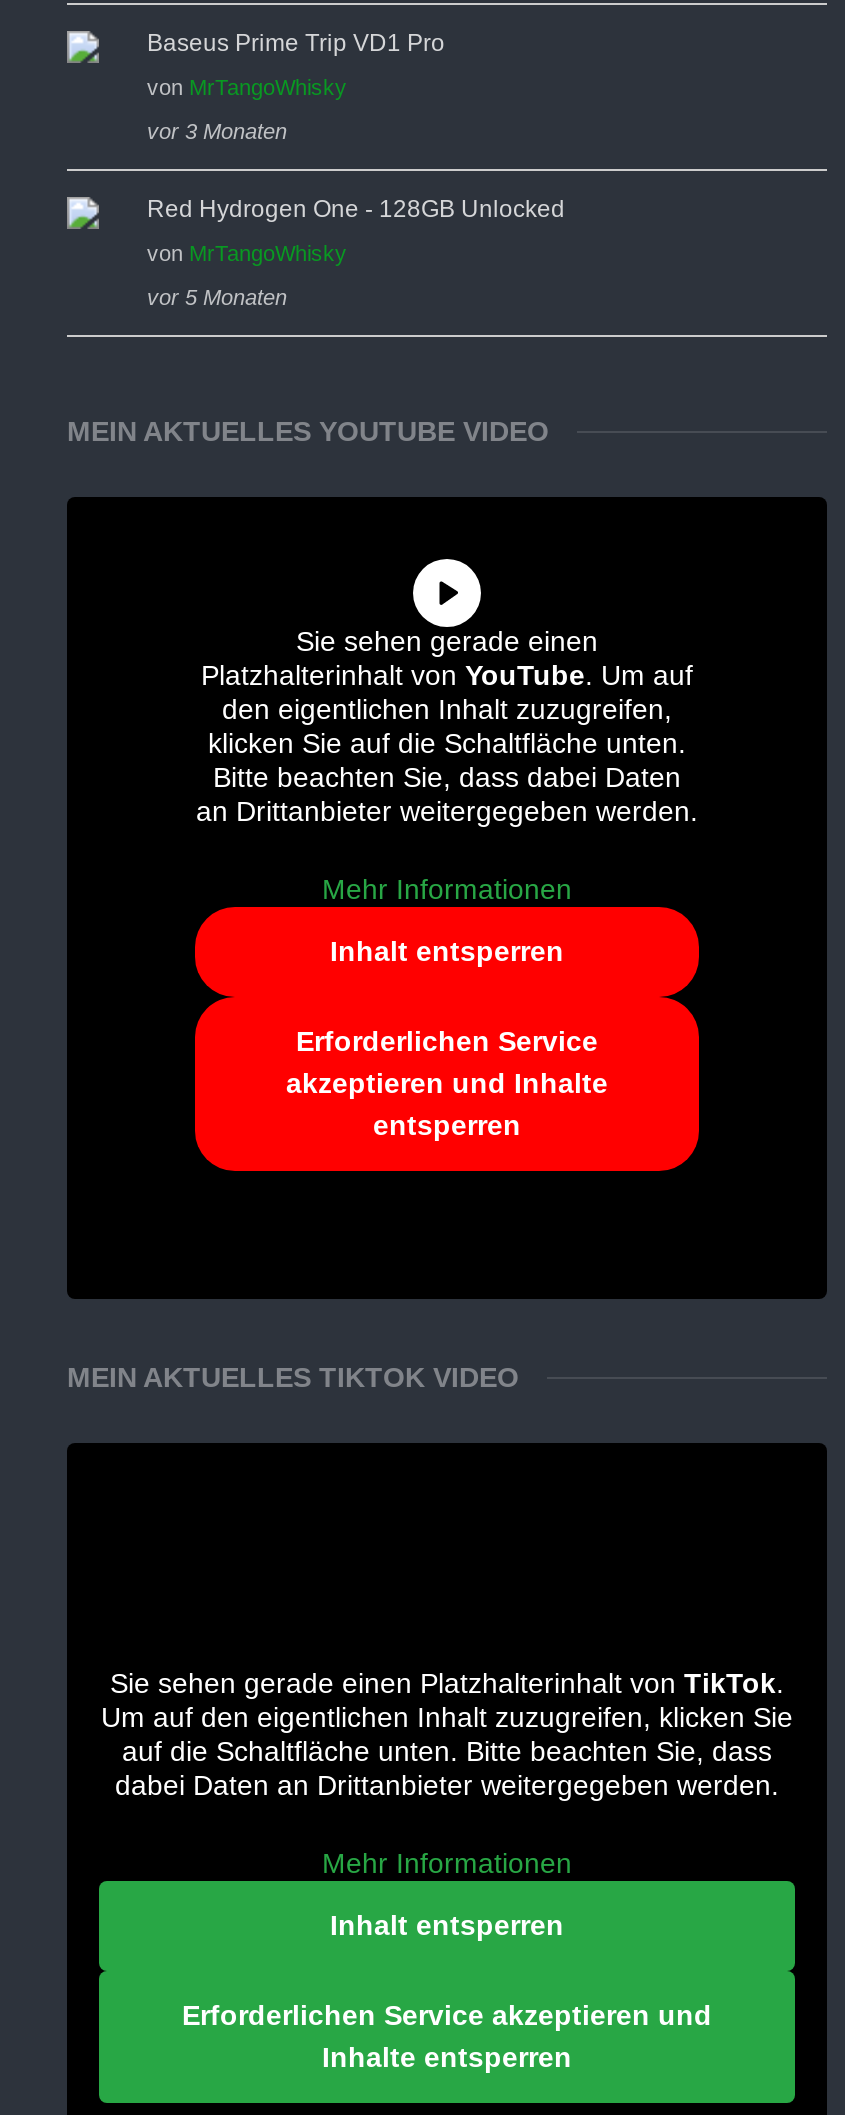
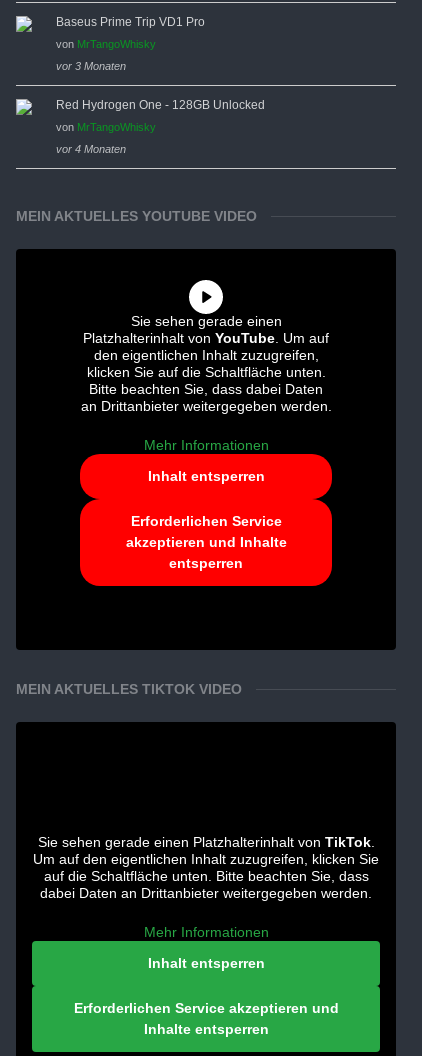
- vor 5 Monaten
+ vor 4 Monaten
